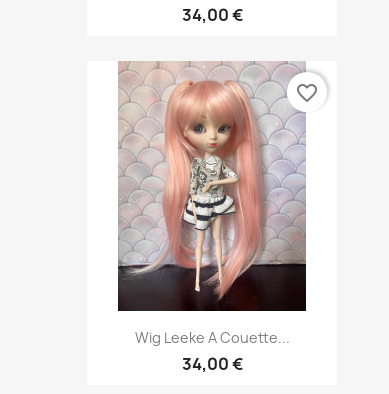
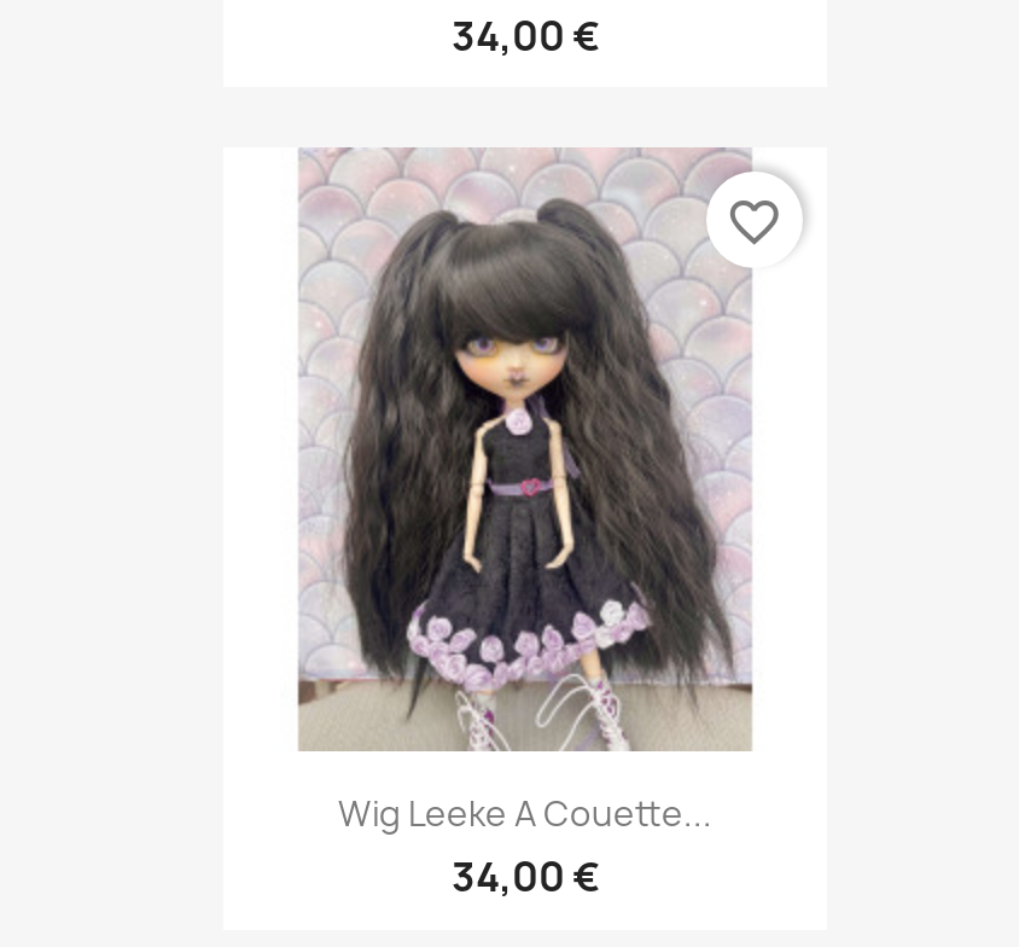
- [image]
+ [image]
